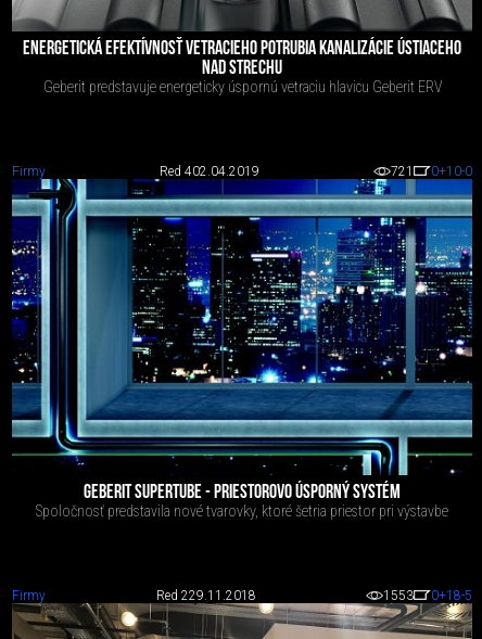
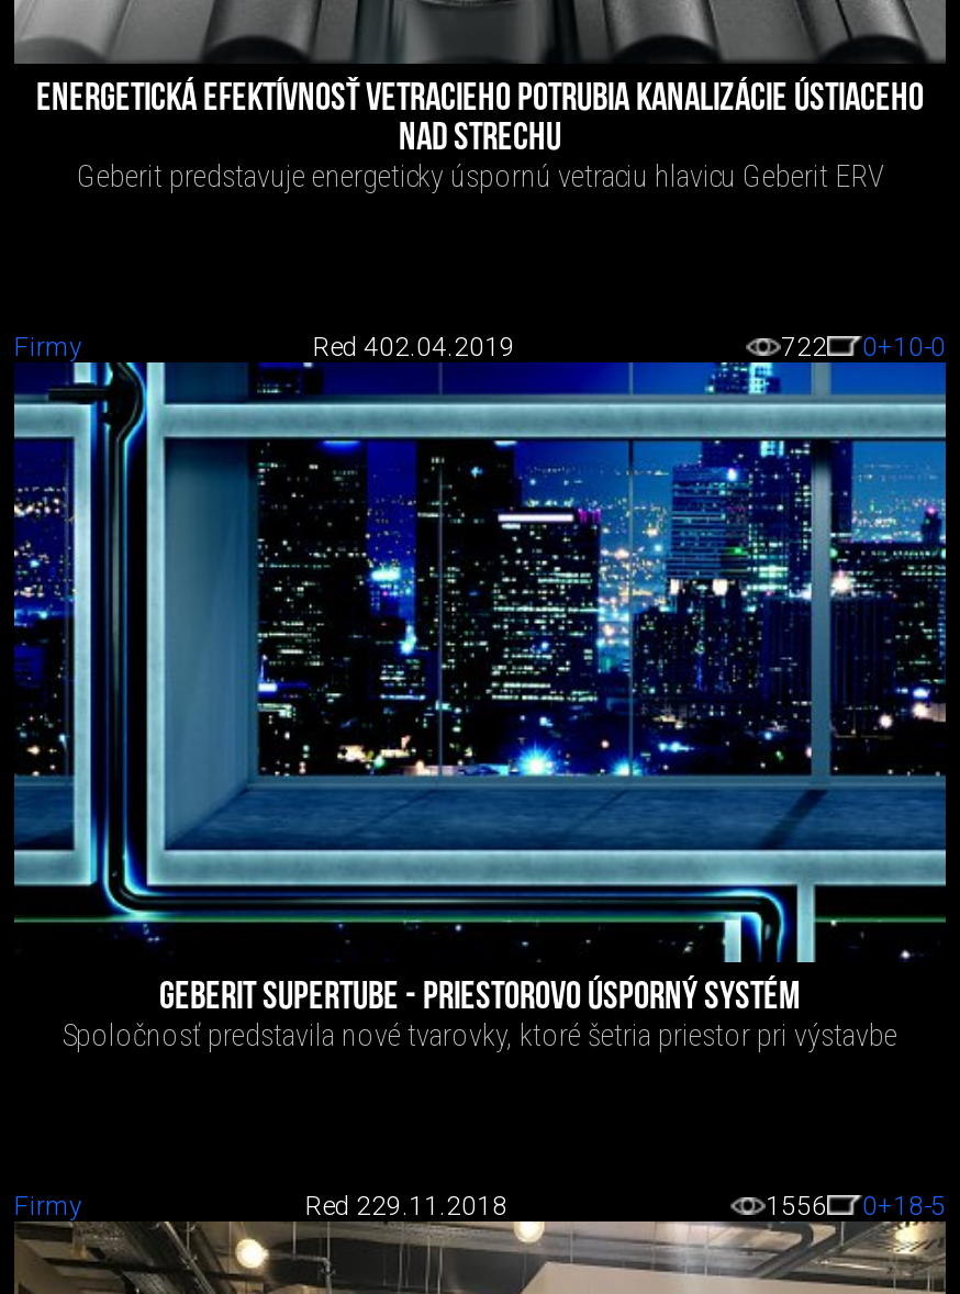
- 721 0+10-0
+ 722 0+10-0

- 1553 0+18-5
+ 1556 0+18-5
